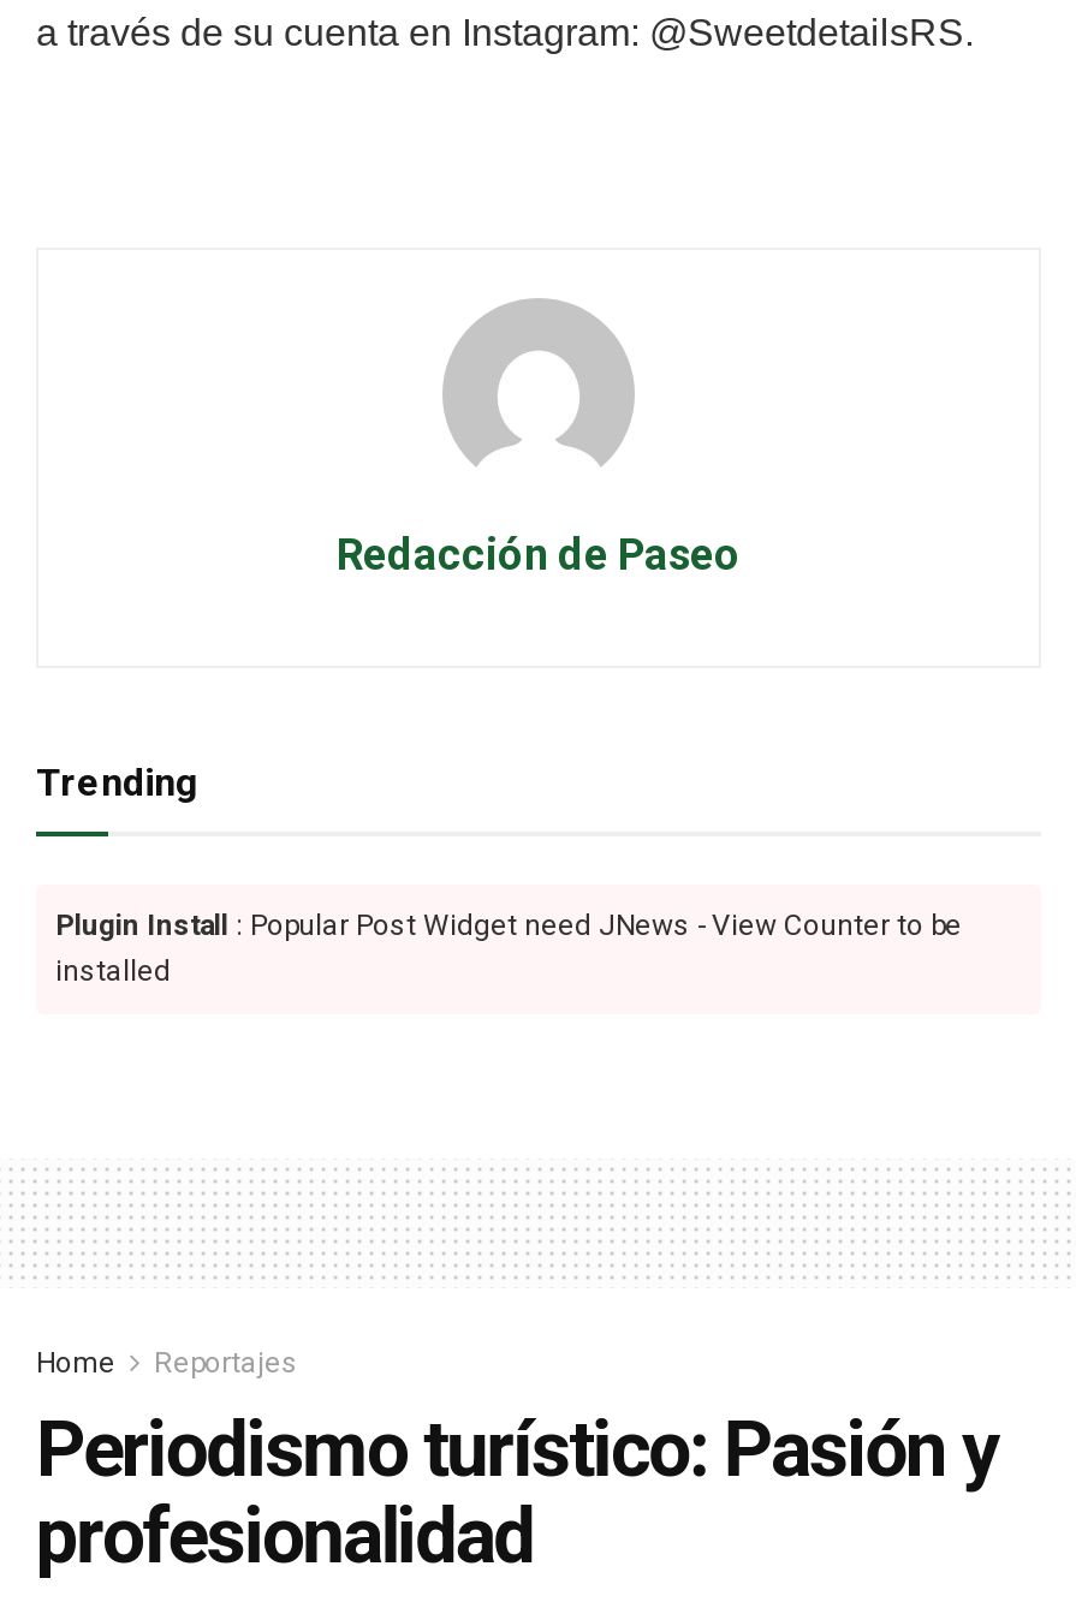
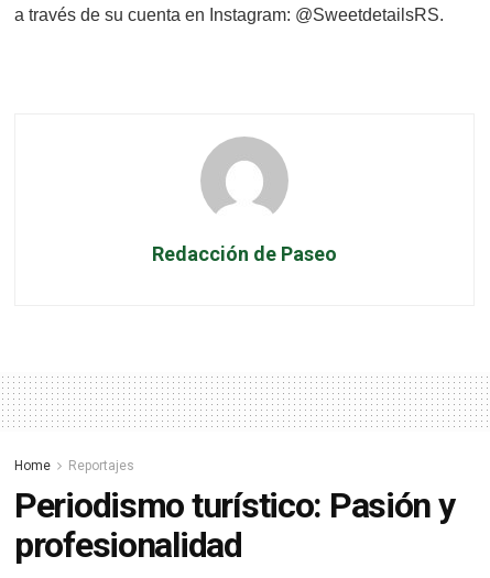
- Trending
- Plugin Install: Popular Post Widget need JNews - View Counter to be
- installed
